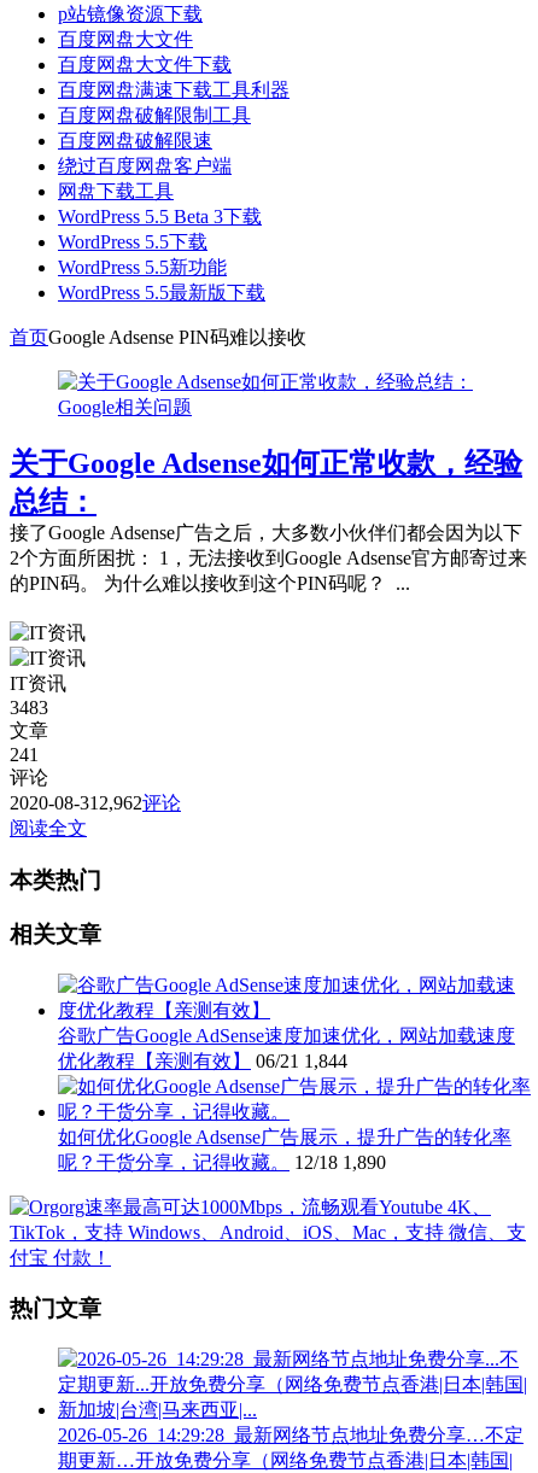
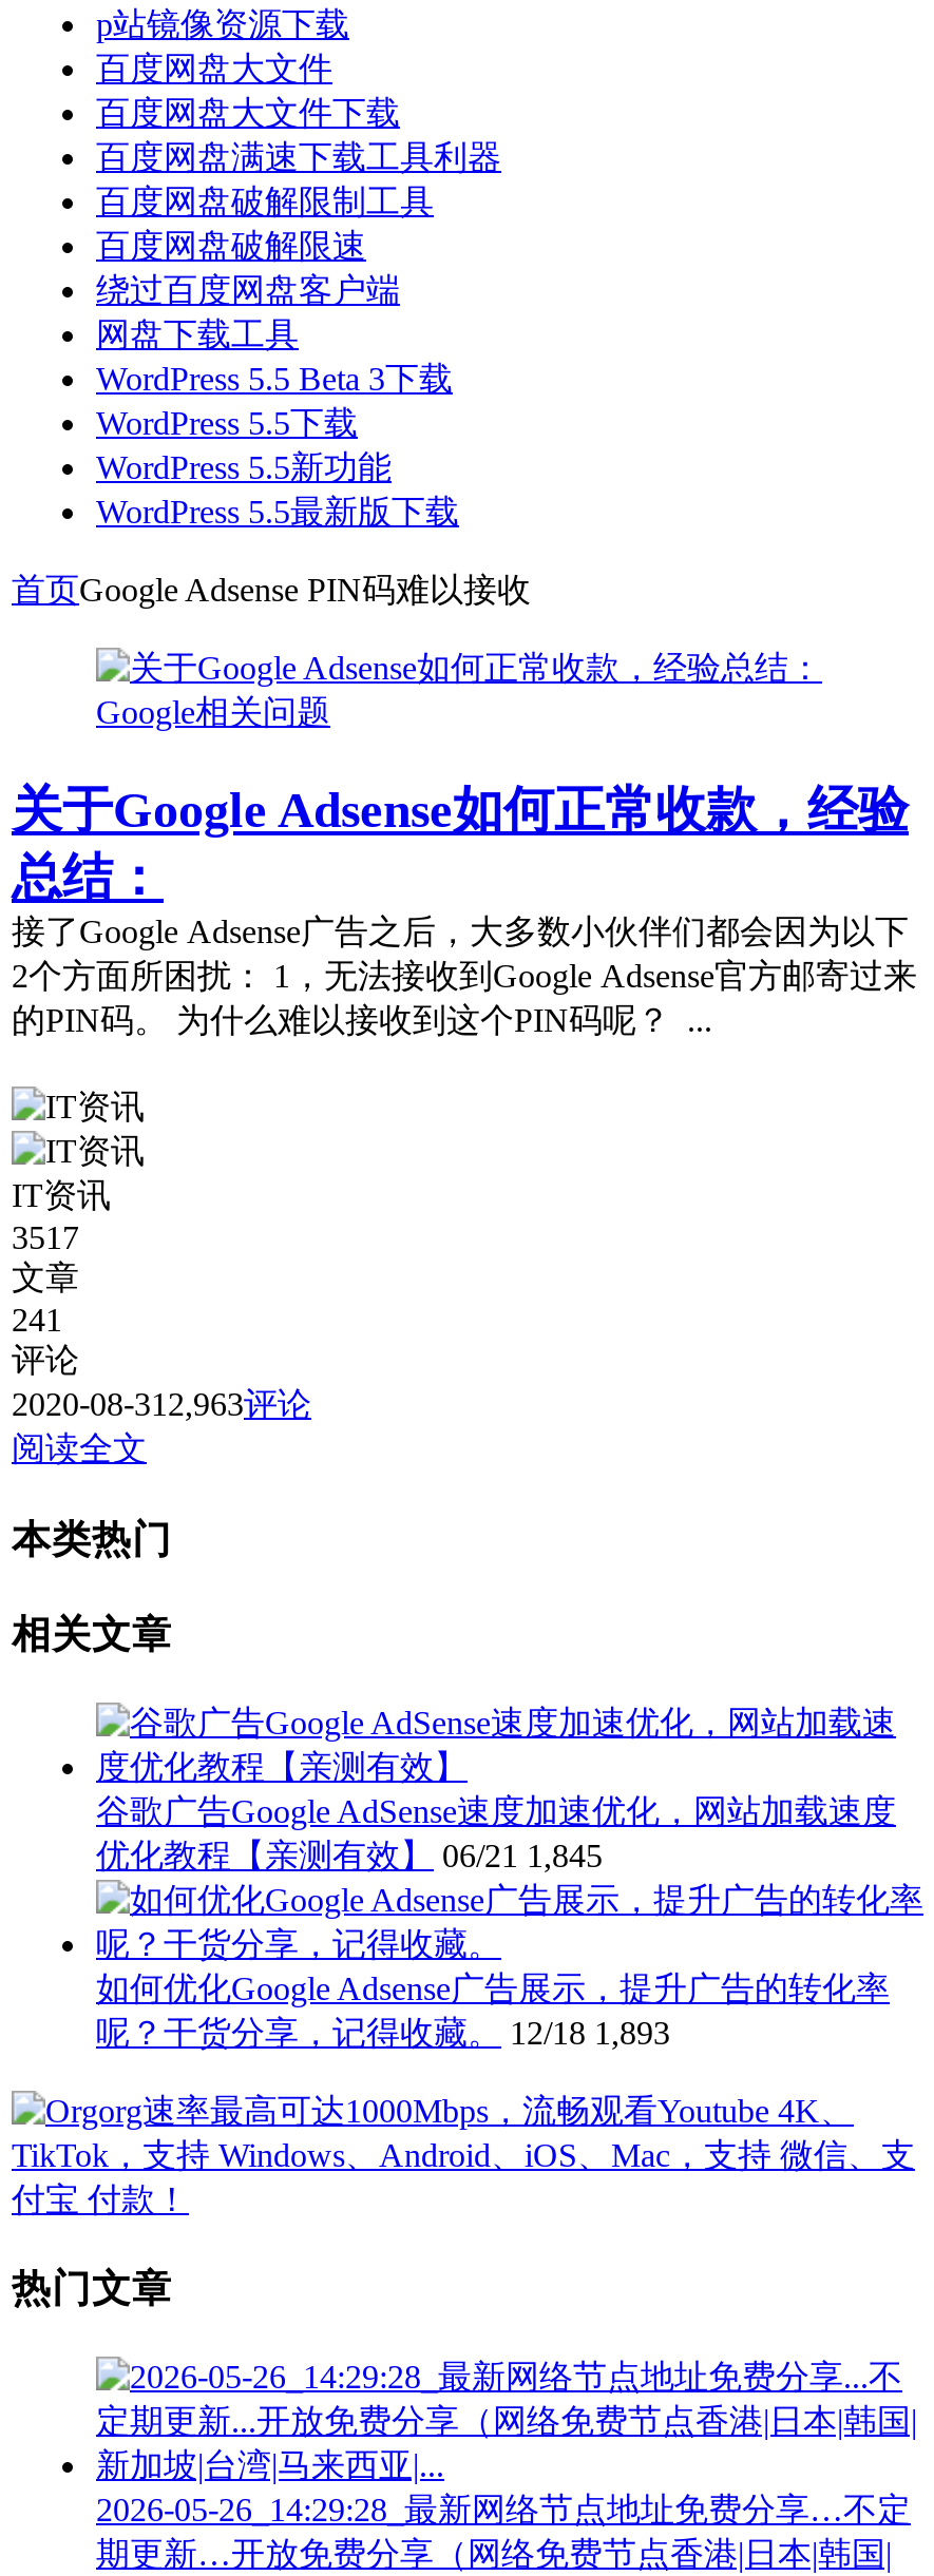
- 3483
+ 3517

- 2020-08-31 2,962评论
+ 2020-08-31 2,963评论

- 优化教程【亲测有效】 06/21 1,844
+ 优化教程【亲测有效】 06/21 1,845

- 呢？干货分享，记得收藏。 12/18 1,890
+ 呢？干货分享，记得收藏。 12/18 1,893
